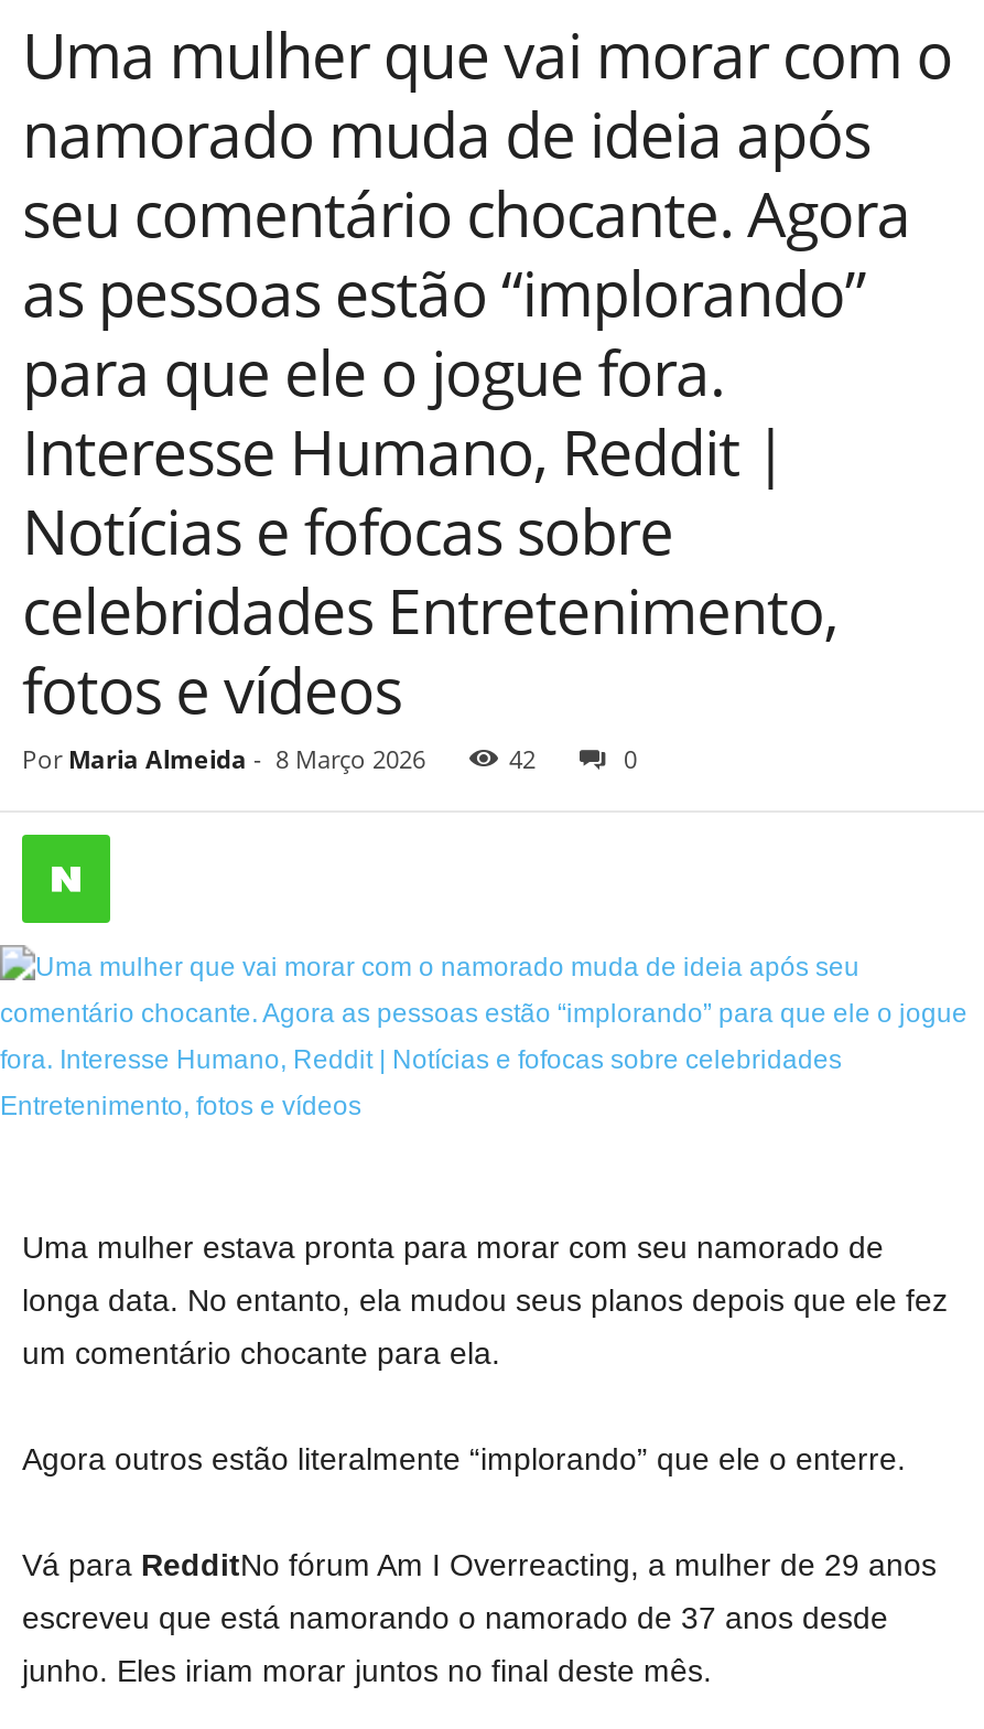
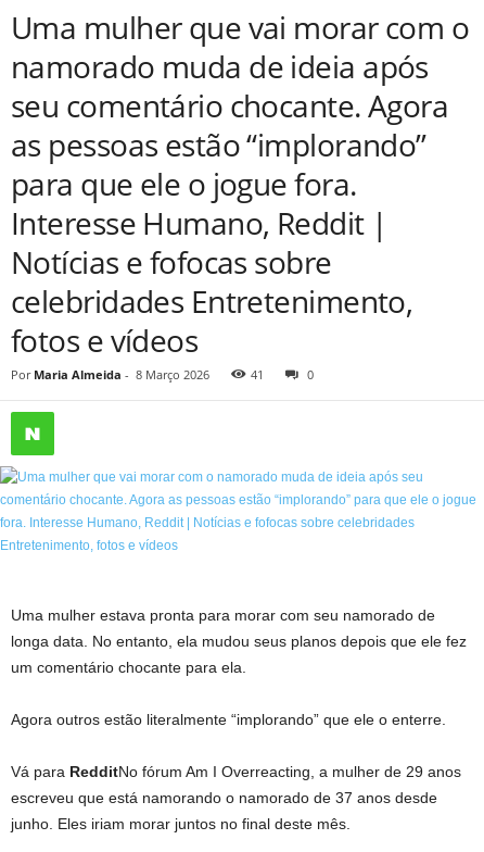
- 42
+ 41
